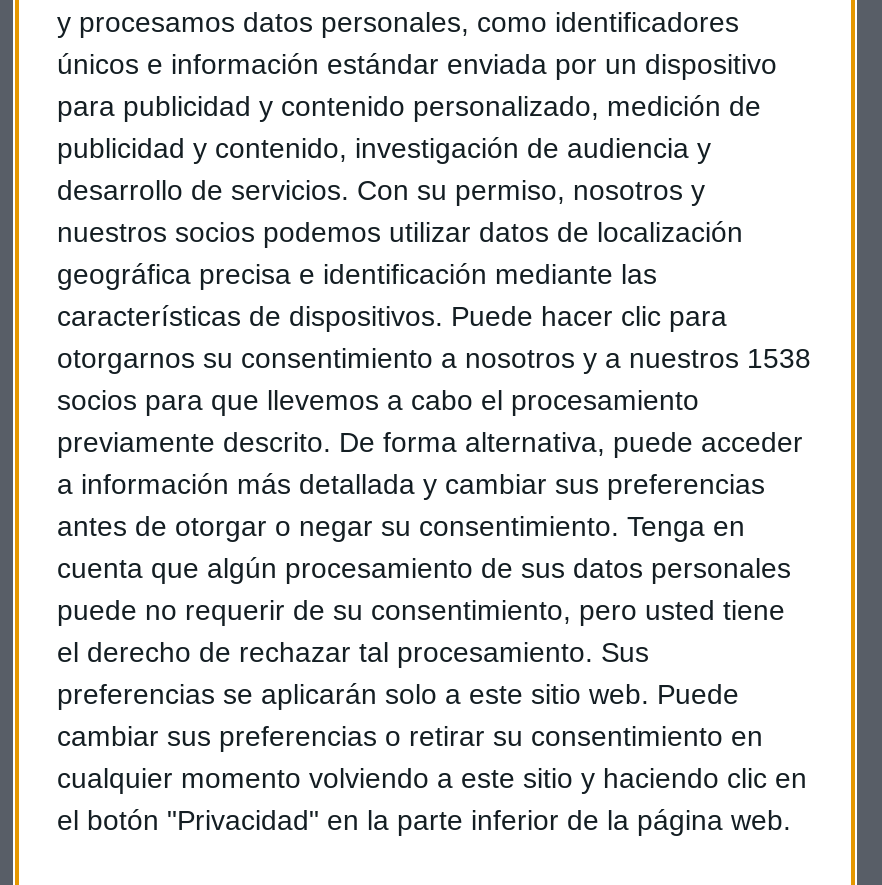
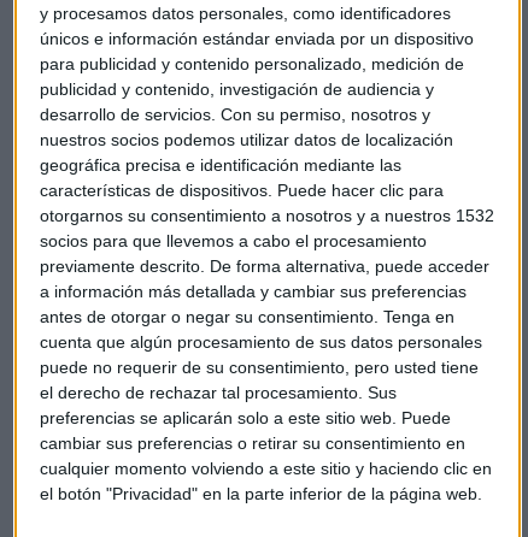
- otorgarnos su consentimiento a nosotros y a nuestros 1538
+ otorgarnos su consentimiento a nosotros y a nuestros 1532
